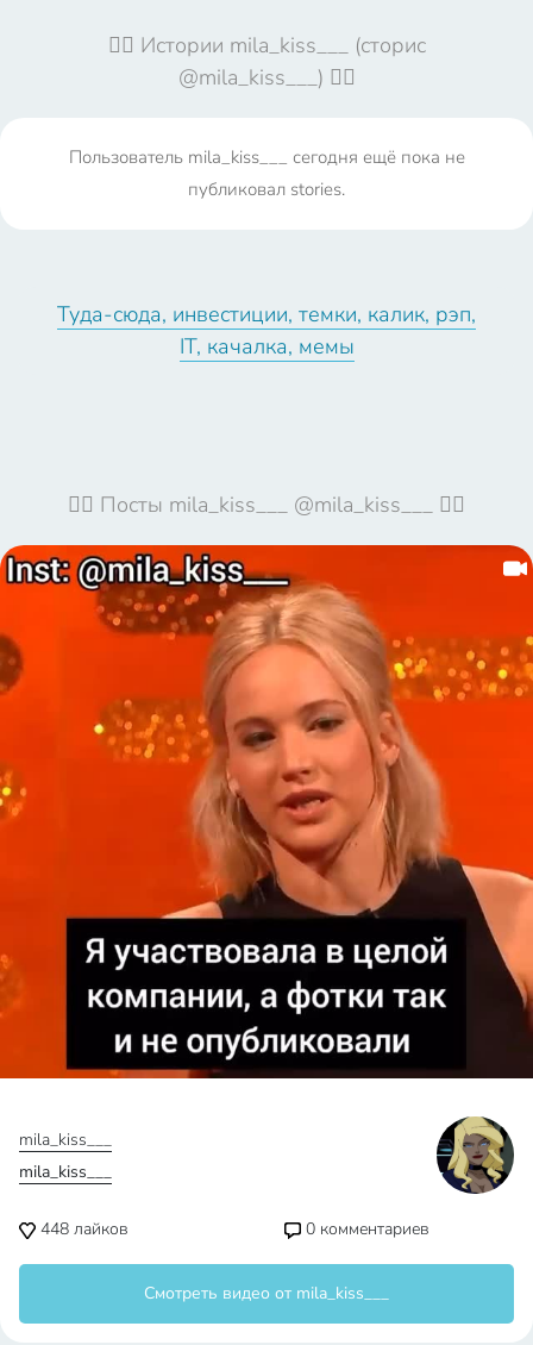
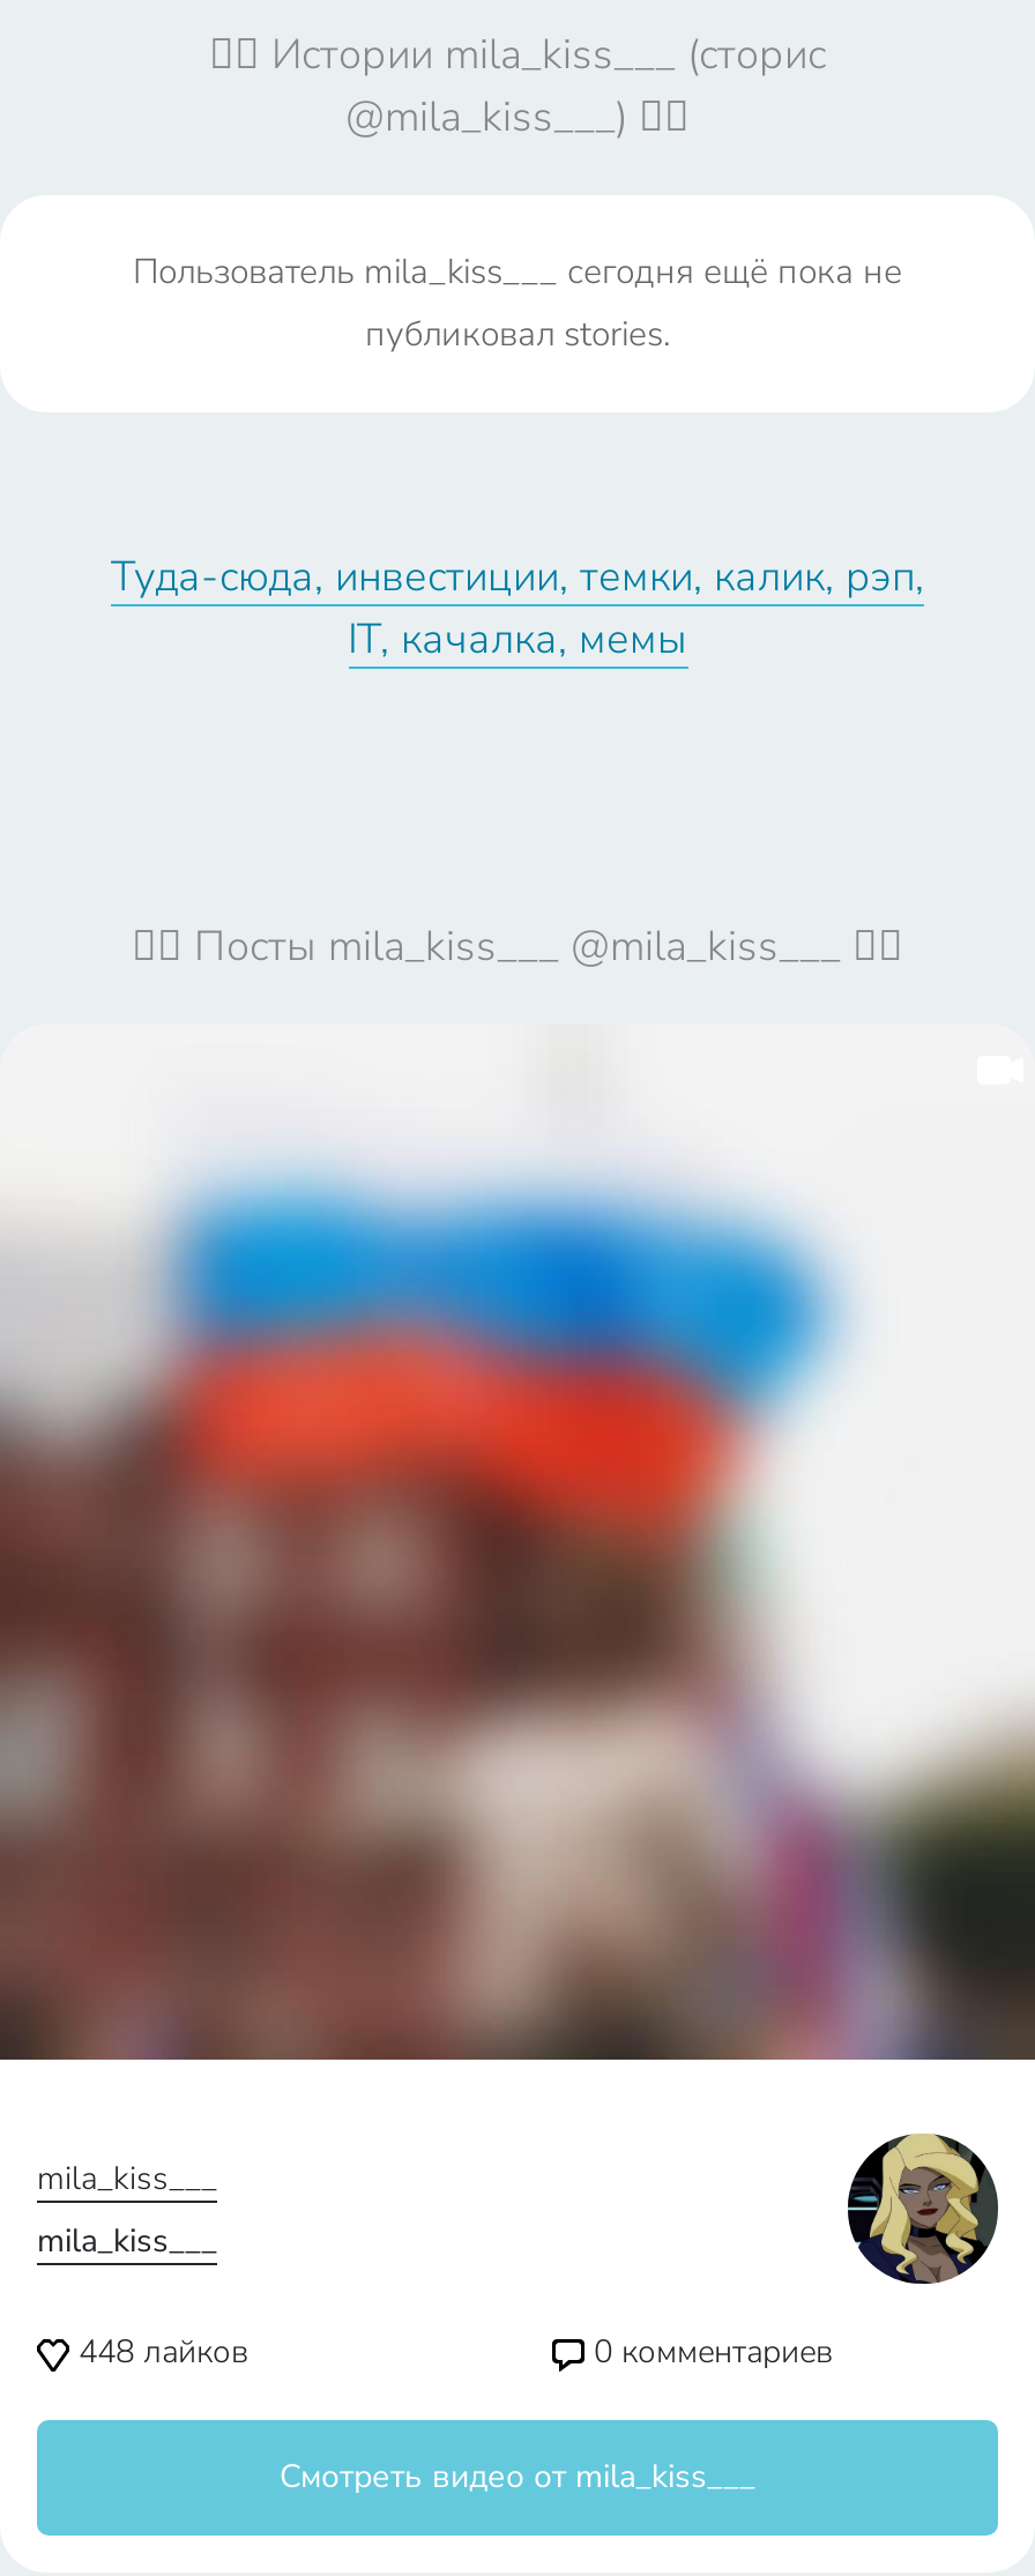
- [image]
+ [image]
